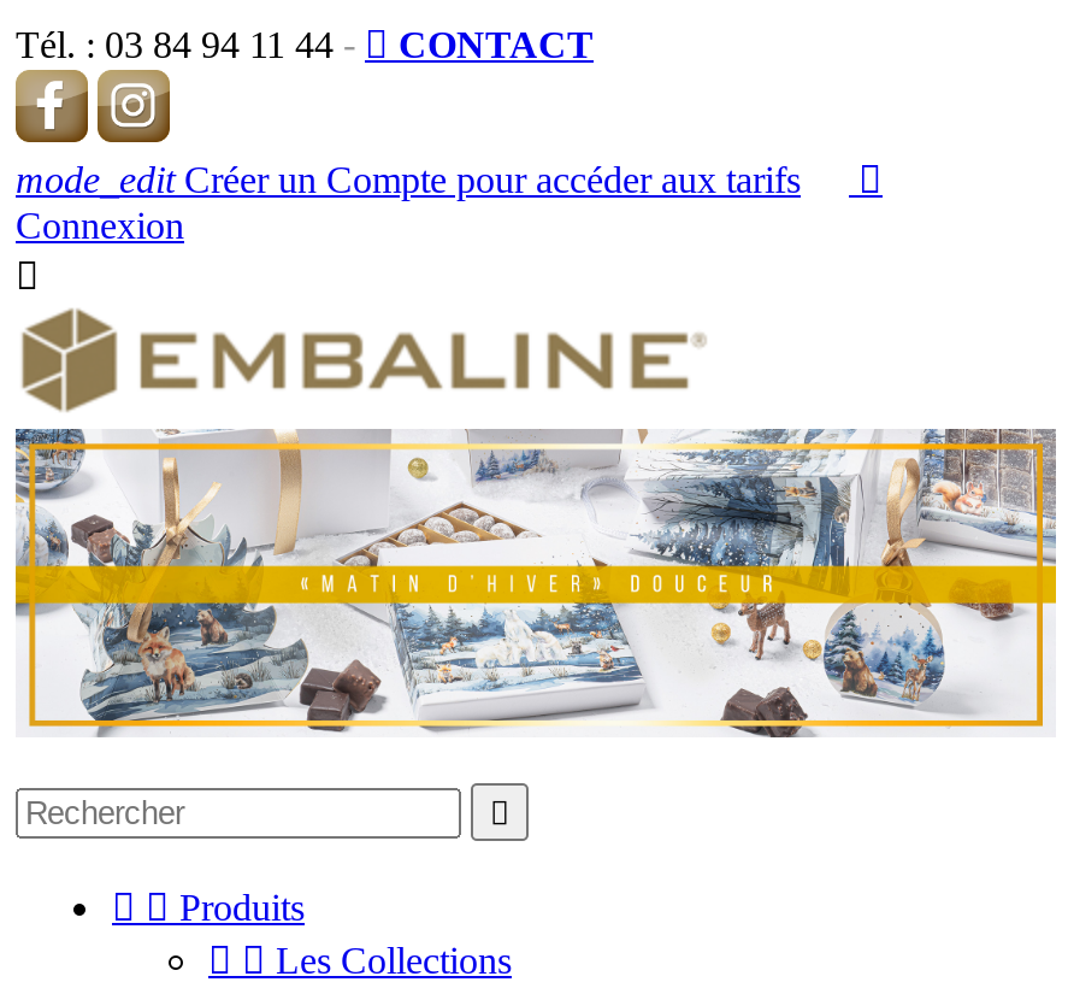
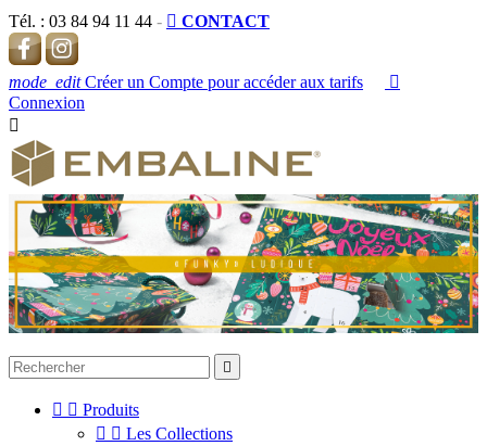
- [image]
+ [image]
